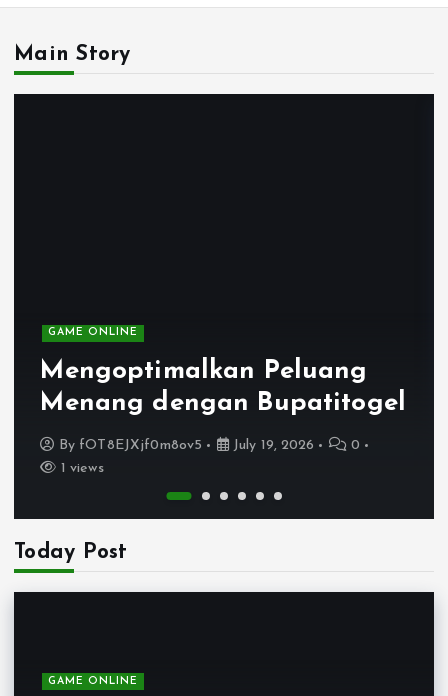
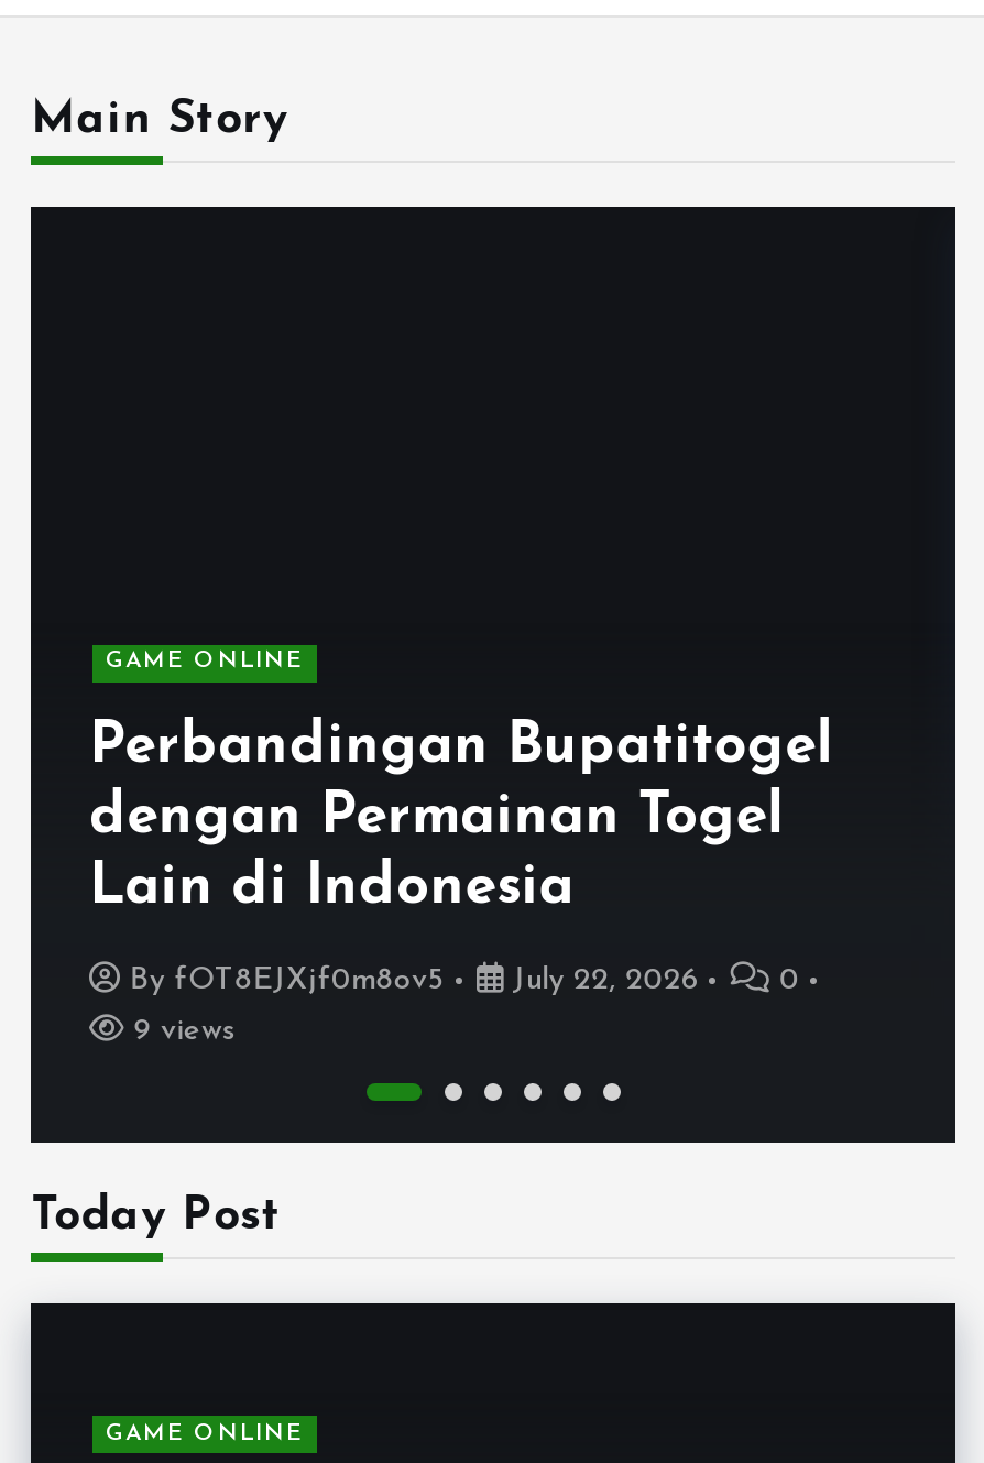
- Mengoptimalkan Peluang
- Menang dengan Bupatitogel
+ Perbandingan Bupatitogel
+ dengan Permainan Togel
+ Lain di Indonesia

- July 19, 2026
+ July 22, 2026

- 1 views
+ 9 views
